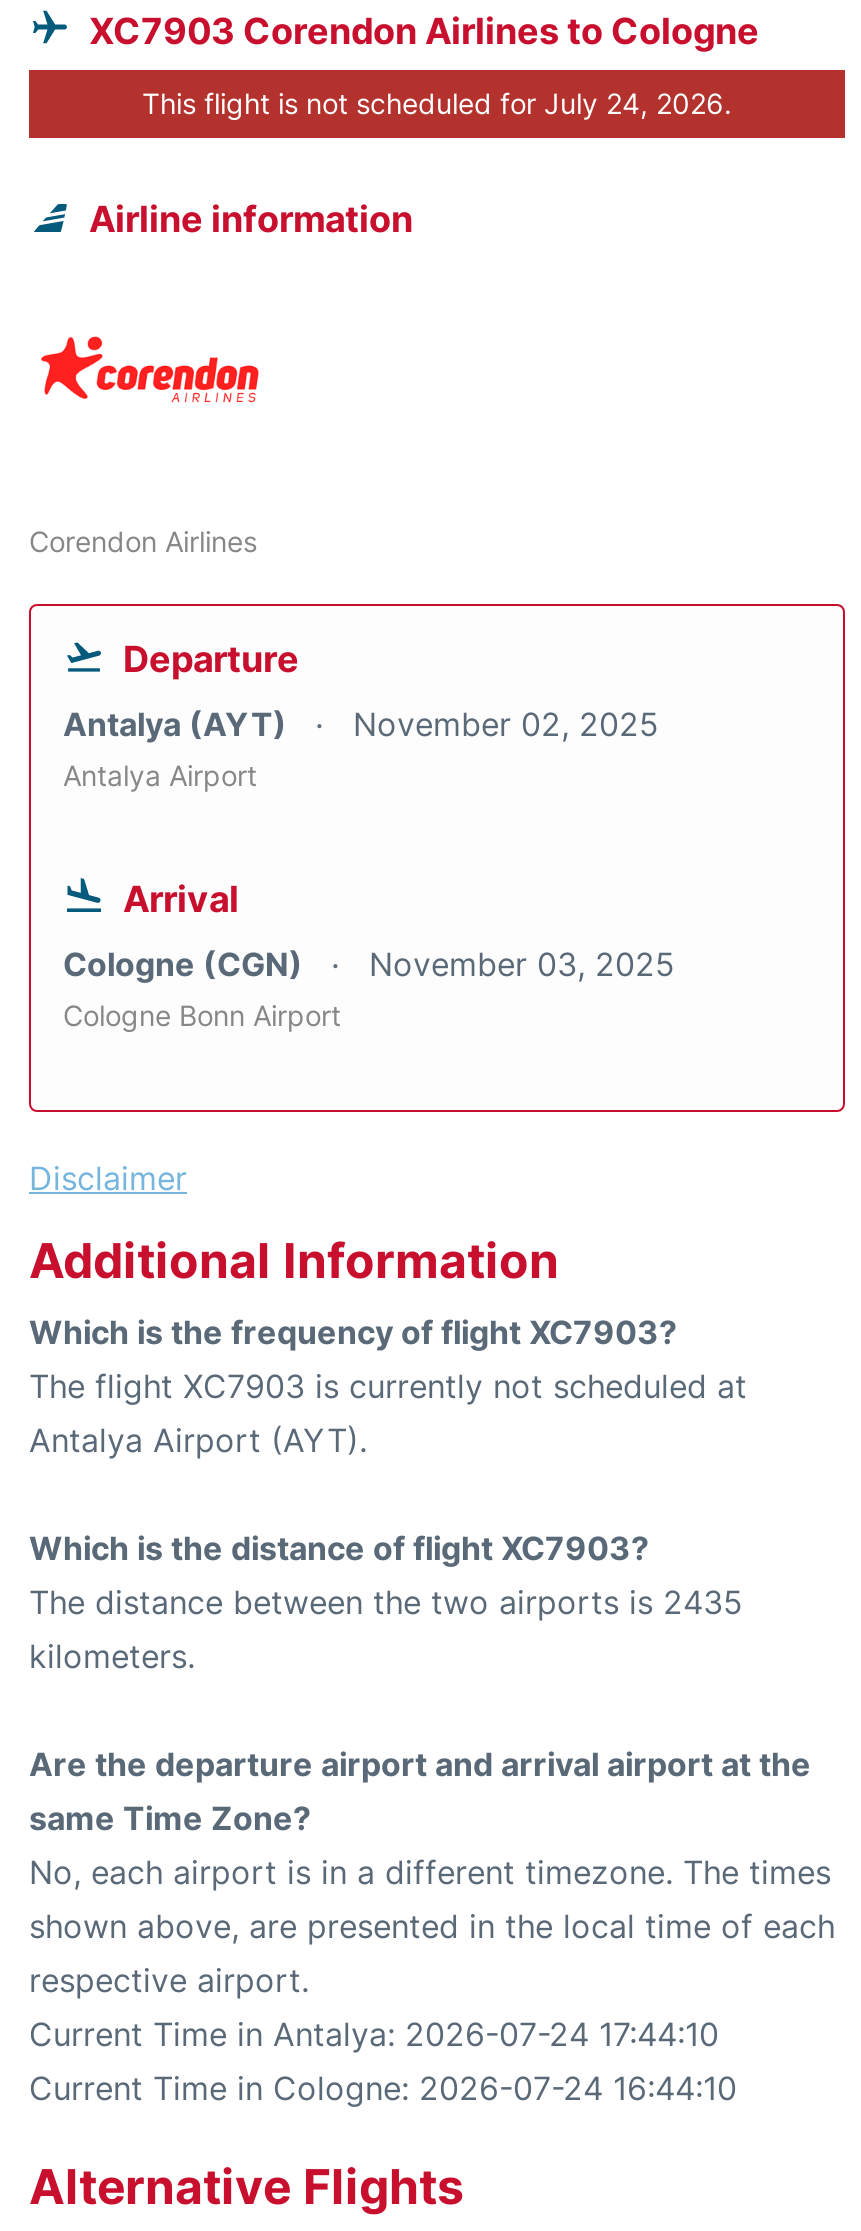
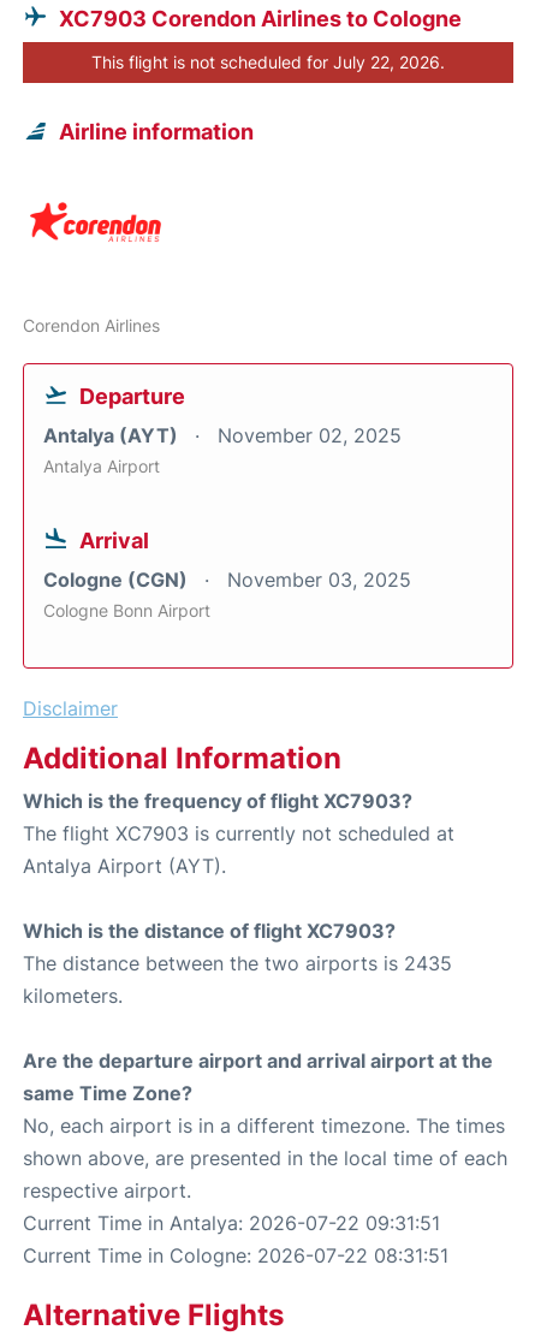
- This flight is not scheduled for July 24, 2026.
+ This flight is not scheduled for July 22, 2026.

- Current Time in Antalya: 2026-07-24 17:44:10
+ Current Time in Antalya: 2026-07-22 09:31:51

- Current Time in Cologne: 2026-07-24 16:44:10
+ Current Time in Cologne: 2026-07-22 08:31:51
